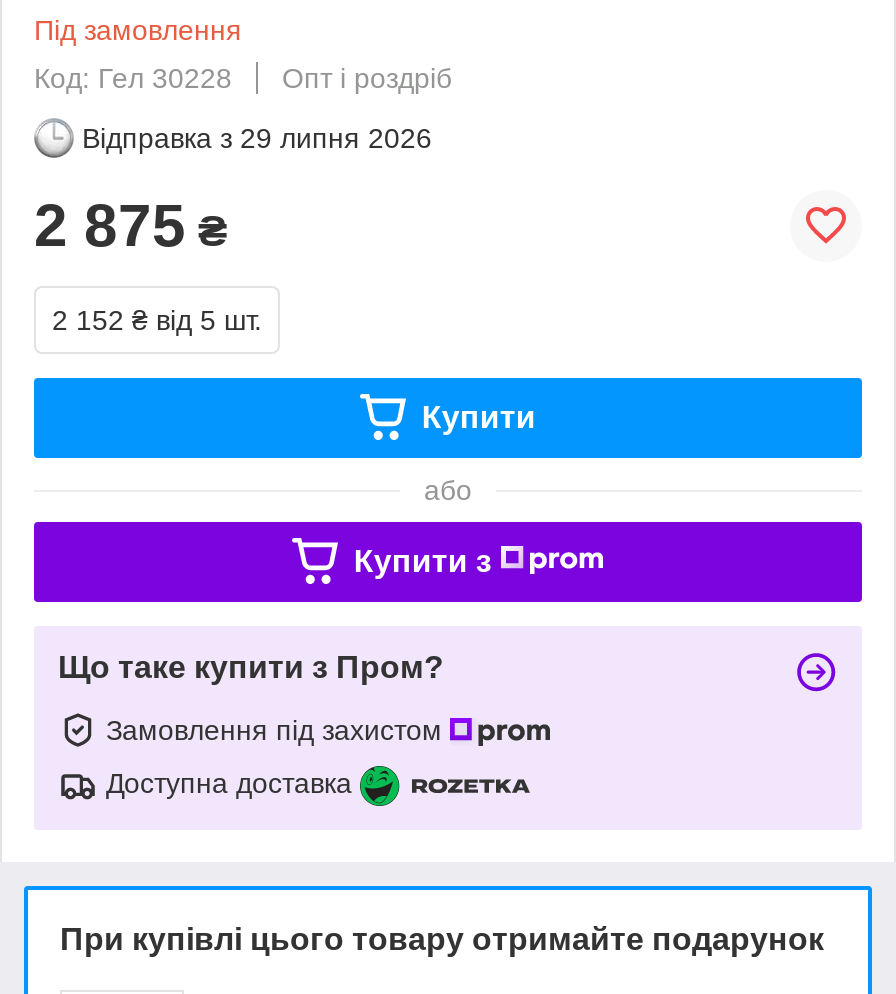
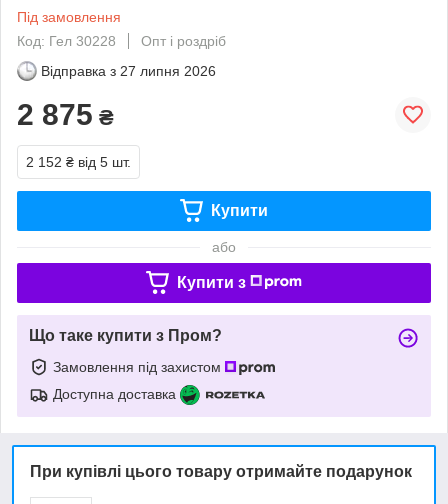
- Відправка з 29 липня 2026
+ Відправка з 27 липня 2026
